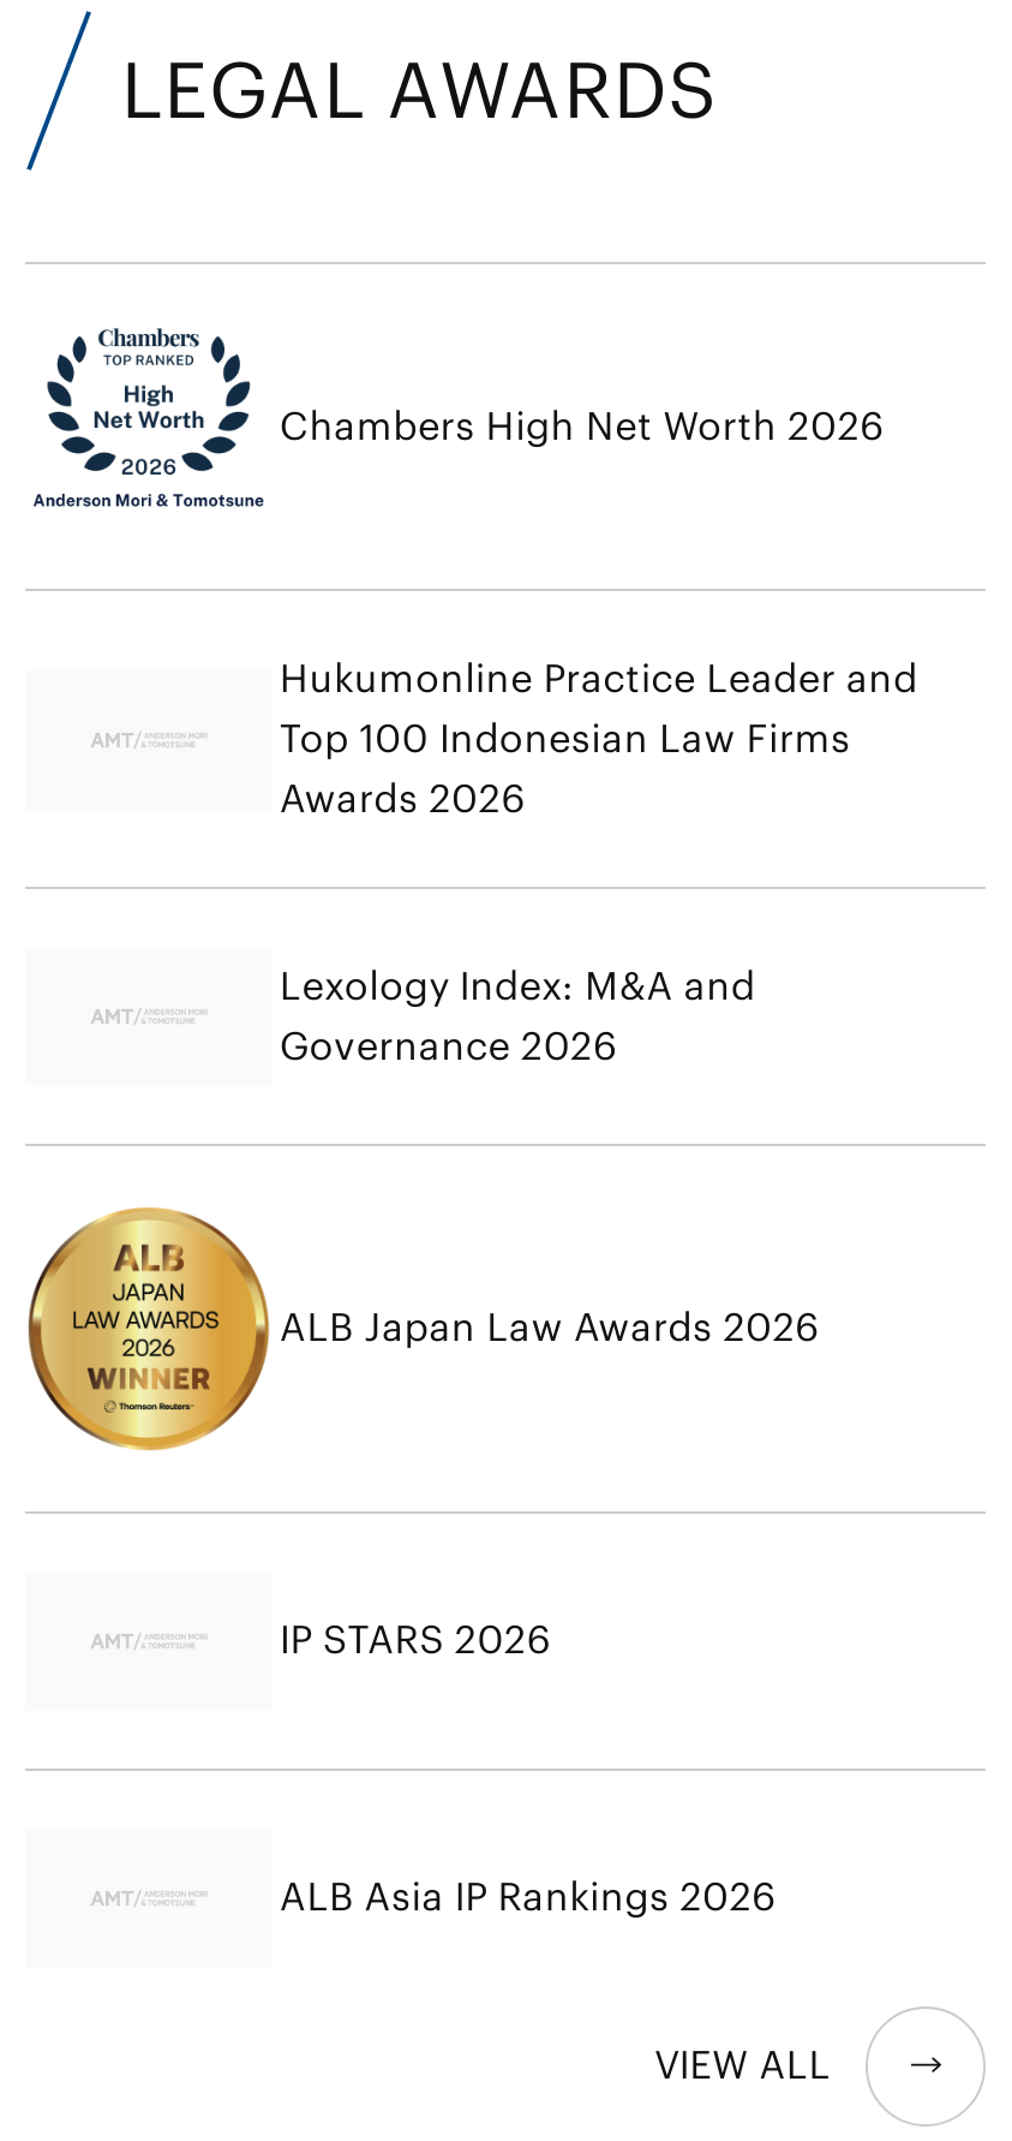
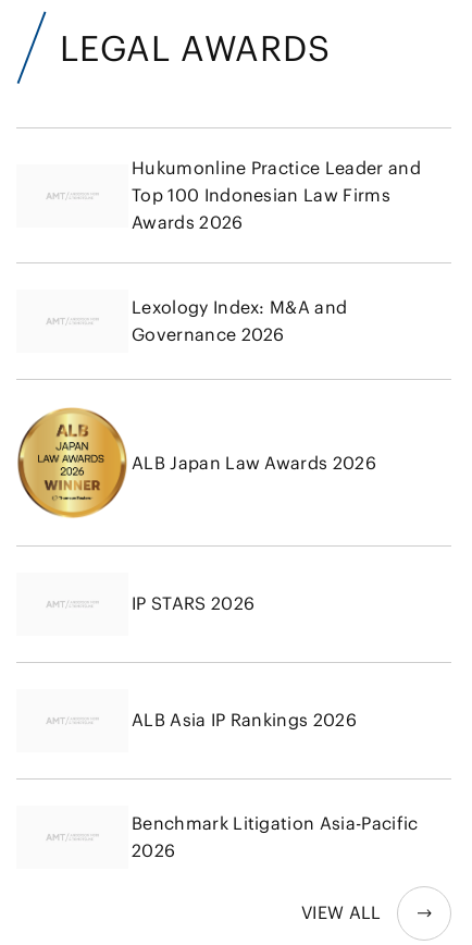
- [image]
- Chambers High Net Worth 2026

moved up: [image] | Hukumonline Practice Leader and | Top 100 Indonesian Law Firms | ... | IP STARS 2026 | ALB Asia IP Rankings 2026

+ Benchmark Litigation Asia-Pacific
+ 2026
